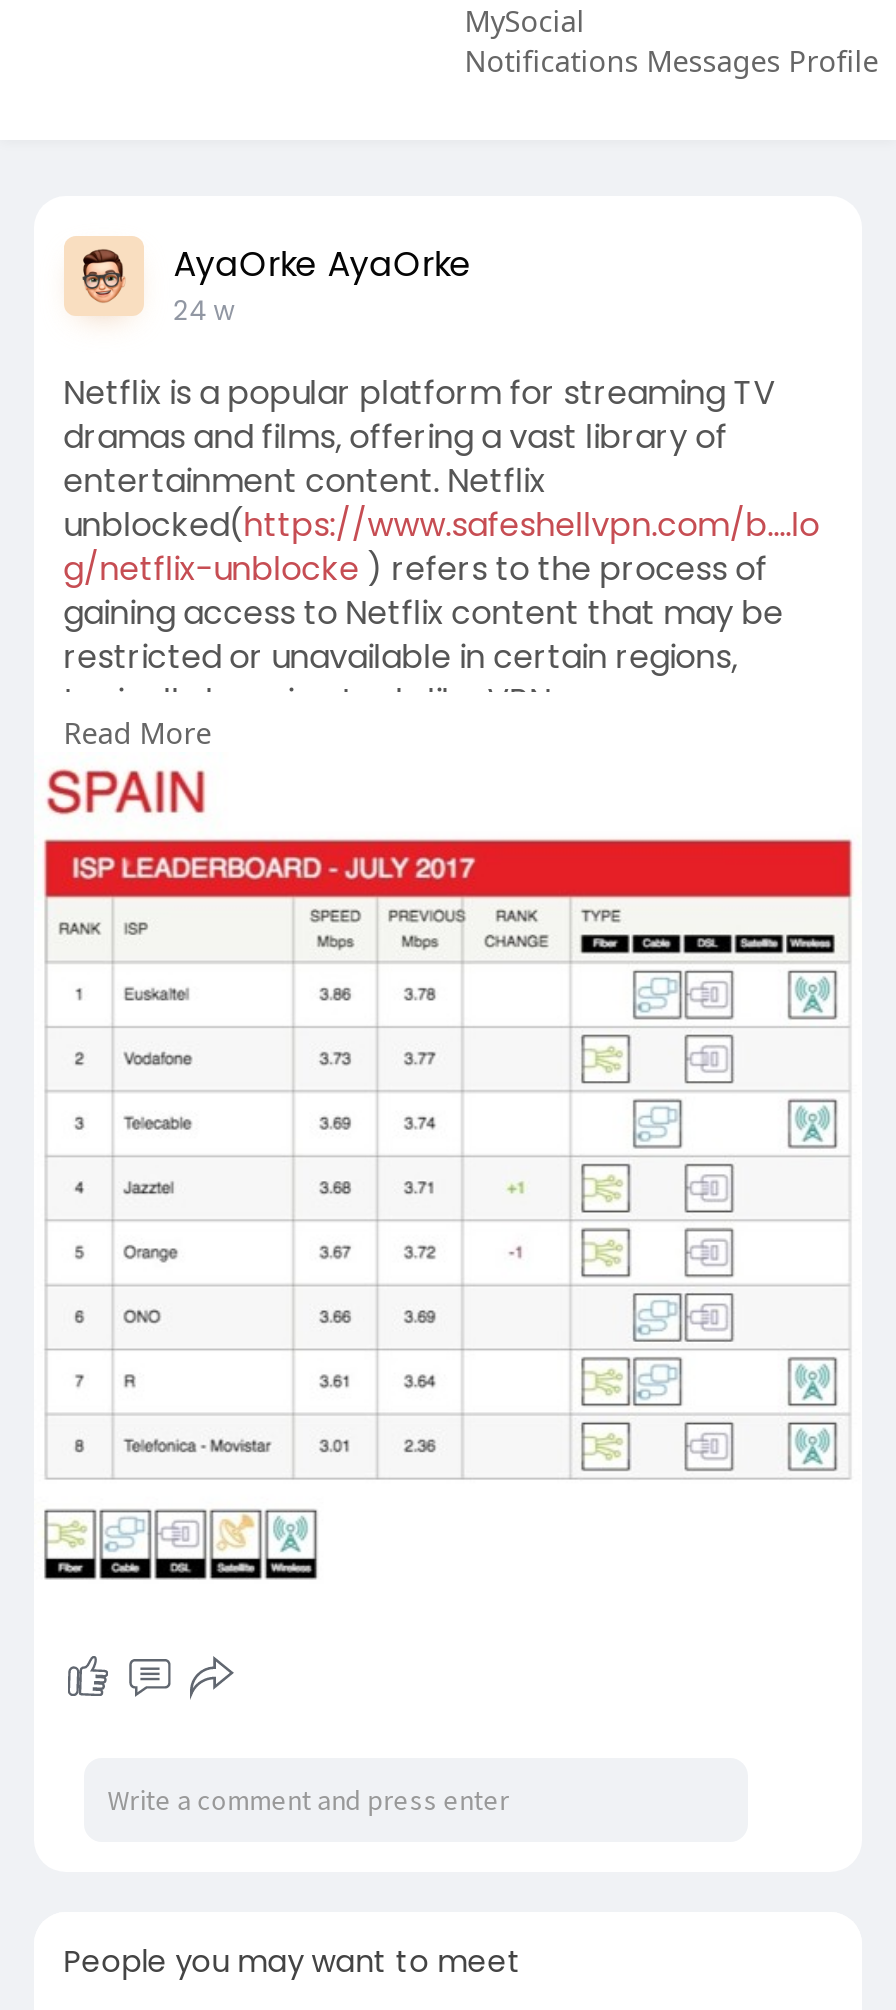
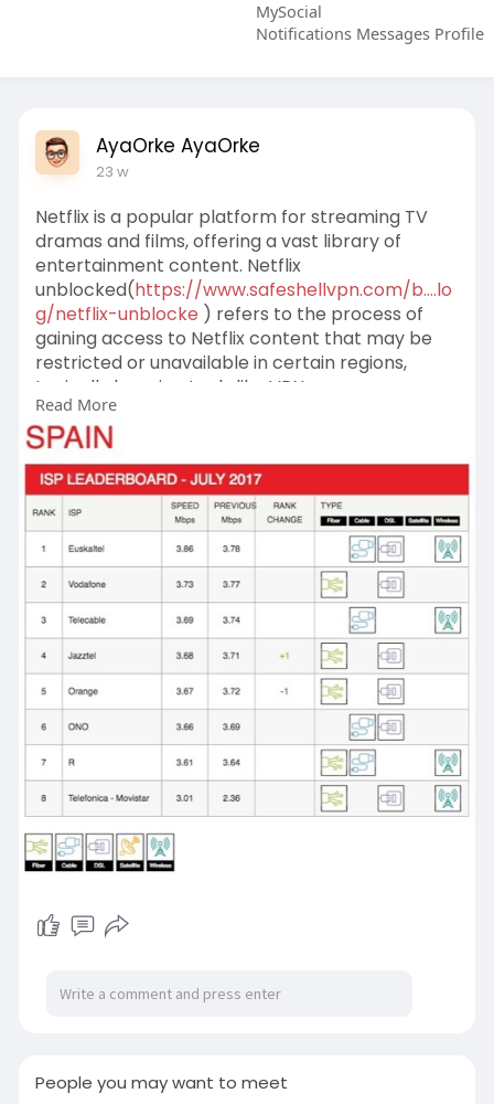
- 24 w
+ 23 w
